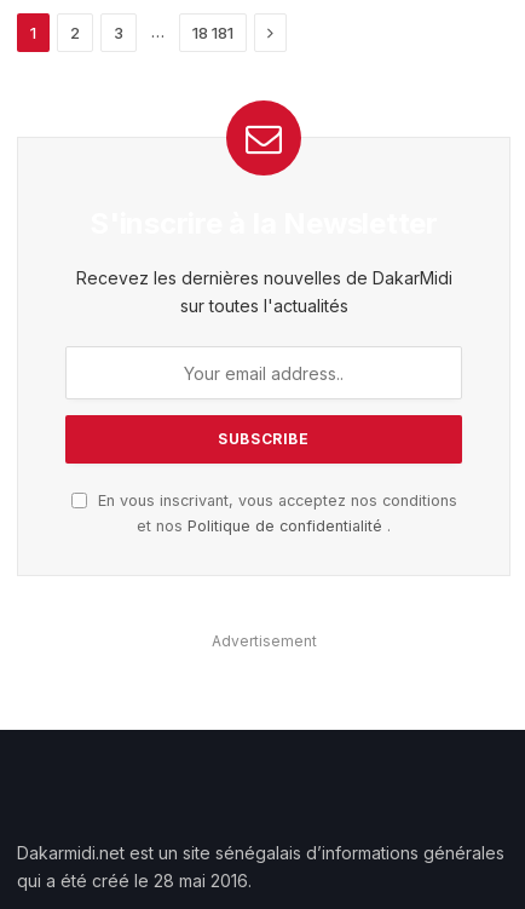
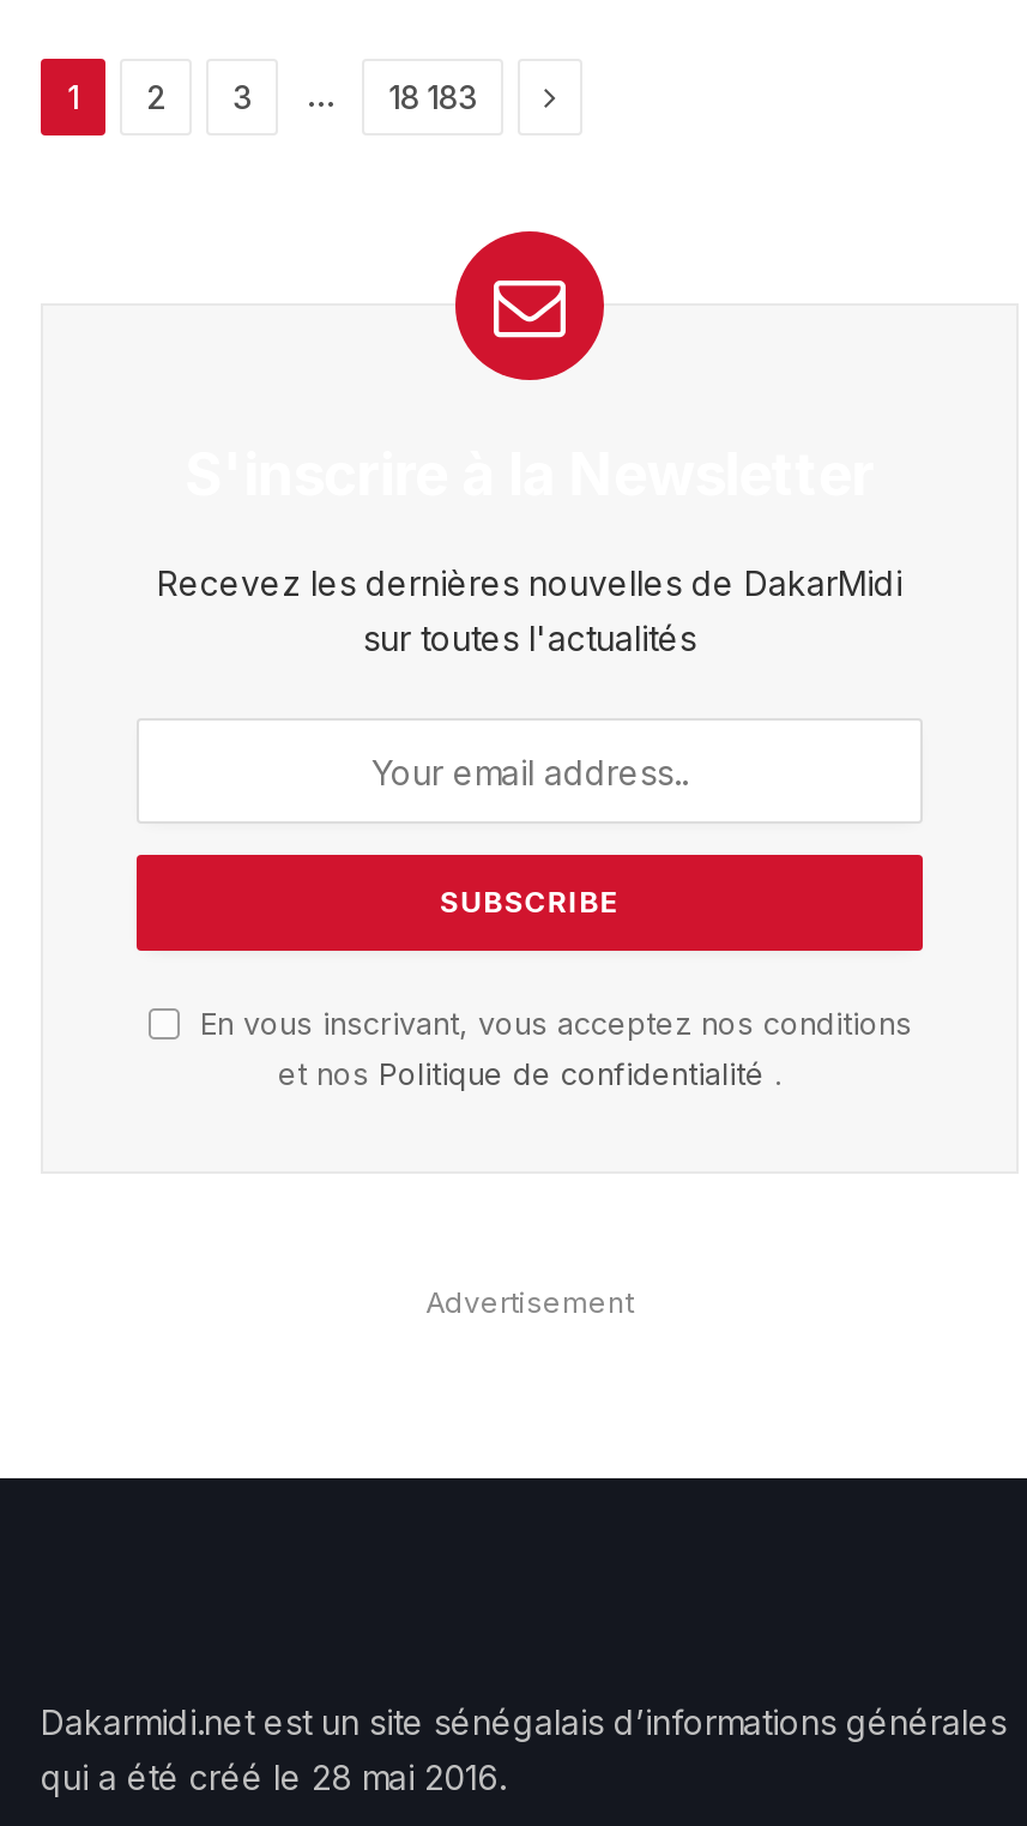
- 18 181
+ 18 183
